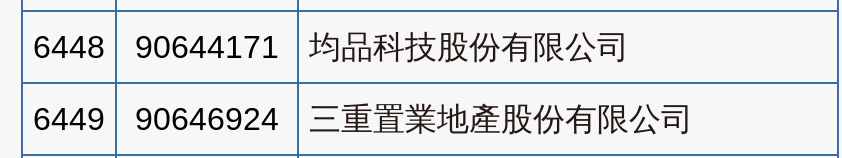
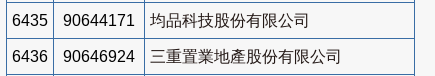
- 6448 90644171 均品科技股份有限公司
+ 6435 90644171 均品科技股份有限公司

- 6449 90646924 三重置業地產股份有限公司
+ 6436 90646924 三重置業地產股份有限公司
